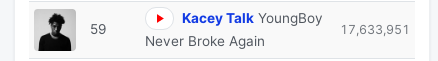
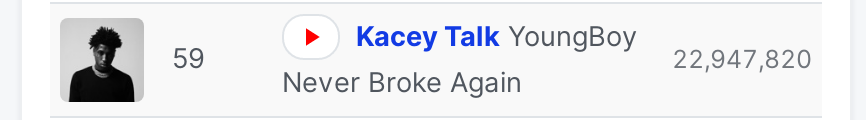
- 17,633,951
+ 22,947,820
